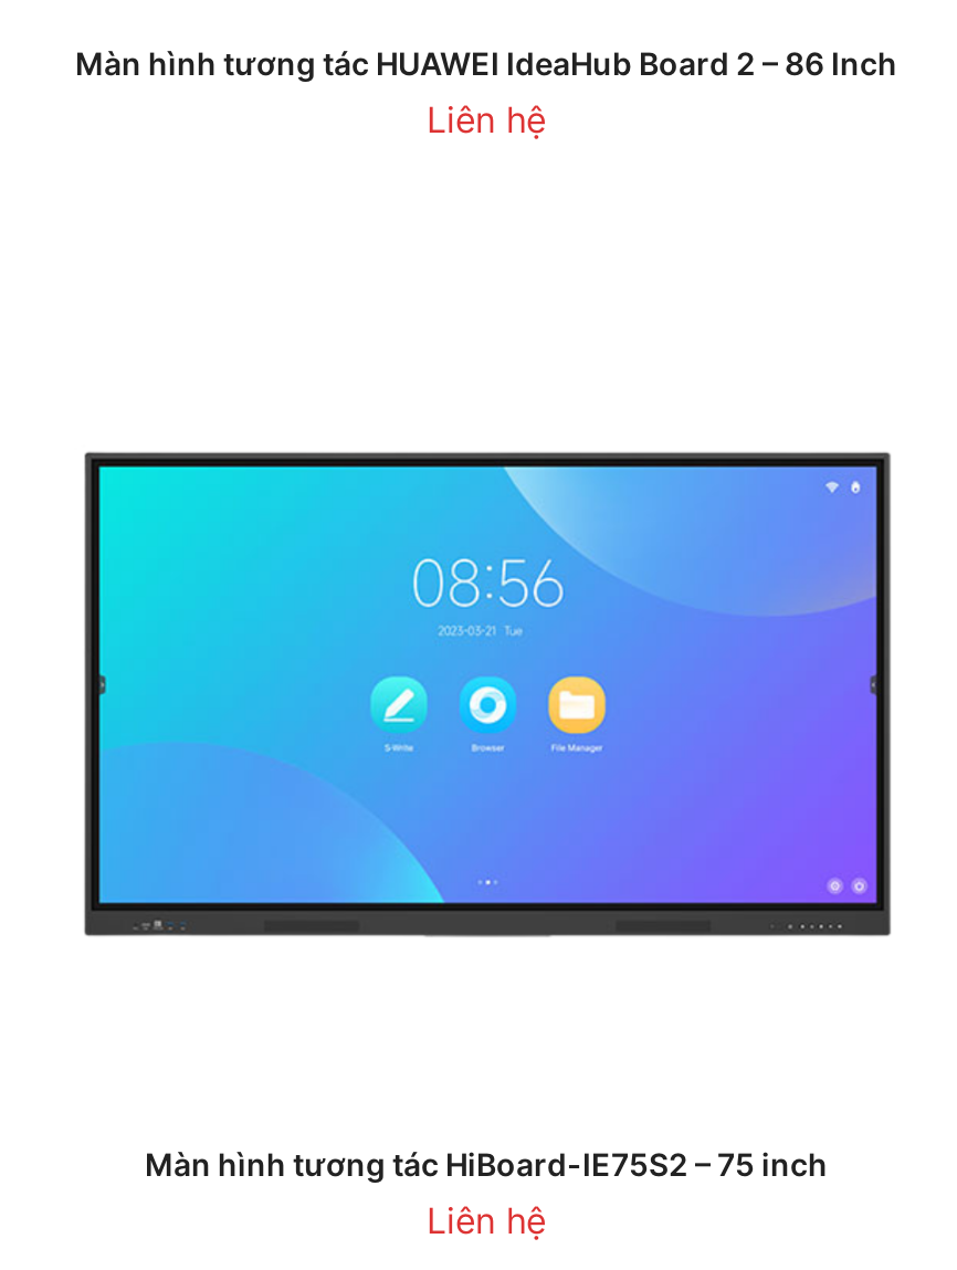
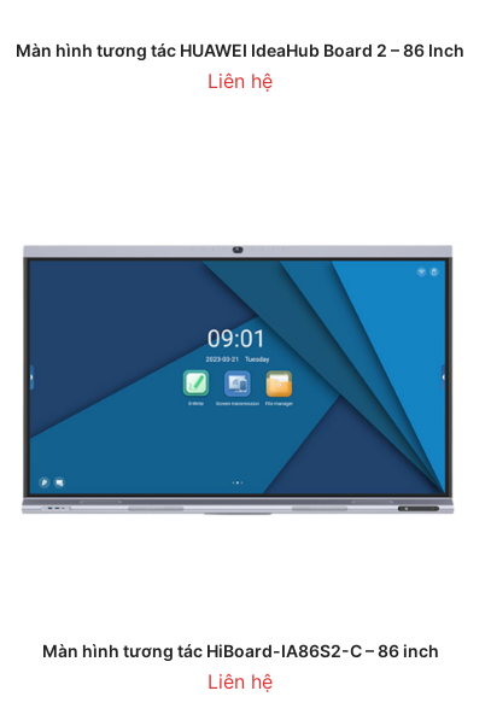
- [image]
+ [image]

- Màn hình tương tác HiBoard-IE75S2 – 75 inch
+ Màn hình tương tác HiBoard-IA86S2-C – 86 inch
